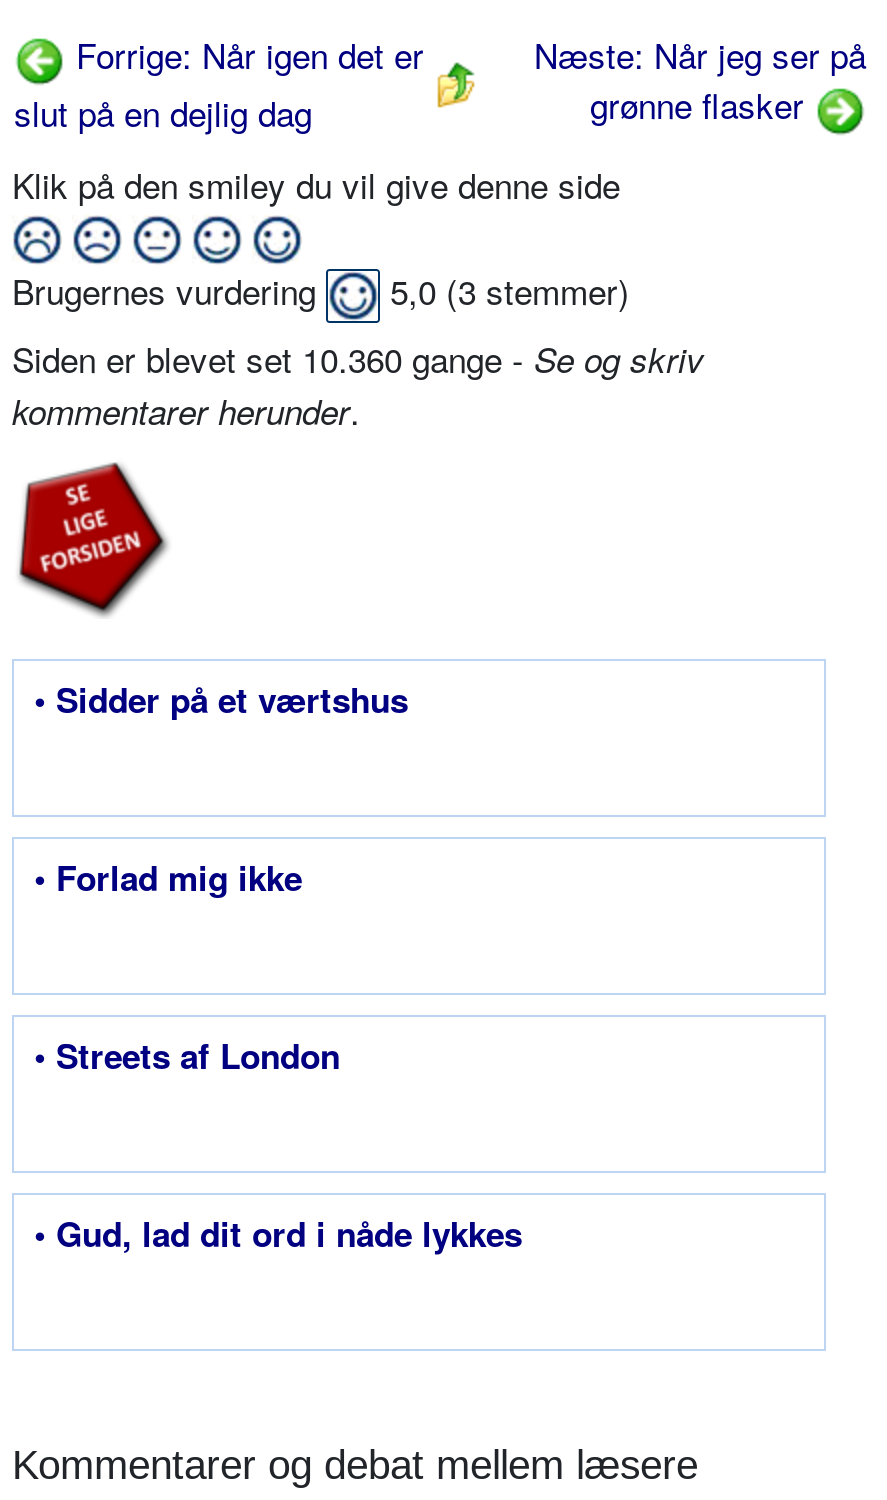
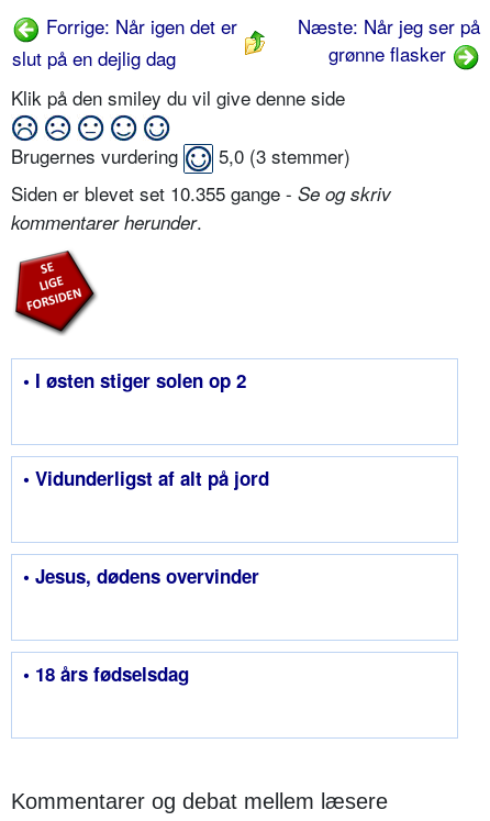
- Siden er blevet set 10.360 gange - Se og skriv
+ Siden er blevet set 10.355 gange - Se og skriv

- • Sidder på et værtshus
+ • I østen stiger solen op 2

- • Forlad mig ikke
+ • Vidunderligst af alt på jord

- • Streets af London
+ • Jesus, dødens overvinder

- • Gud, lad dit ord i nåde lykkes
+ • 18 års fødselsdag
